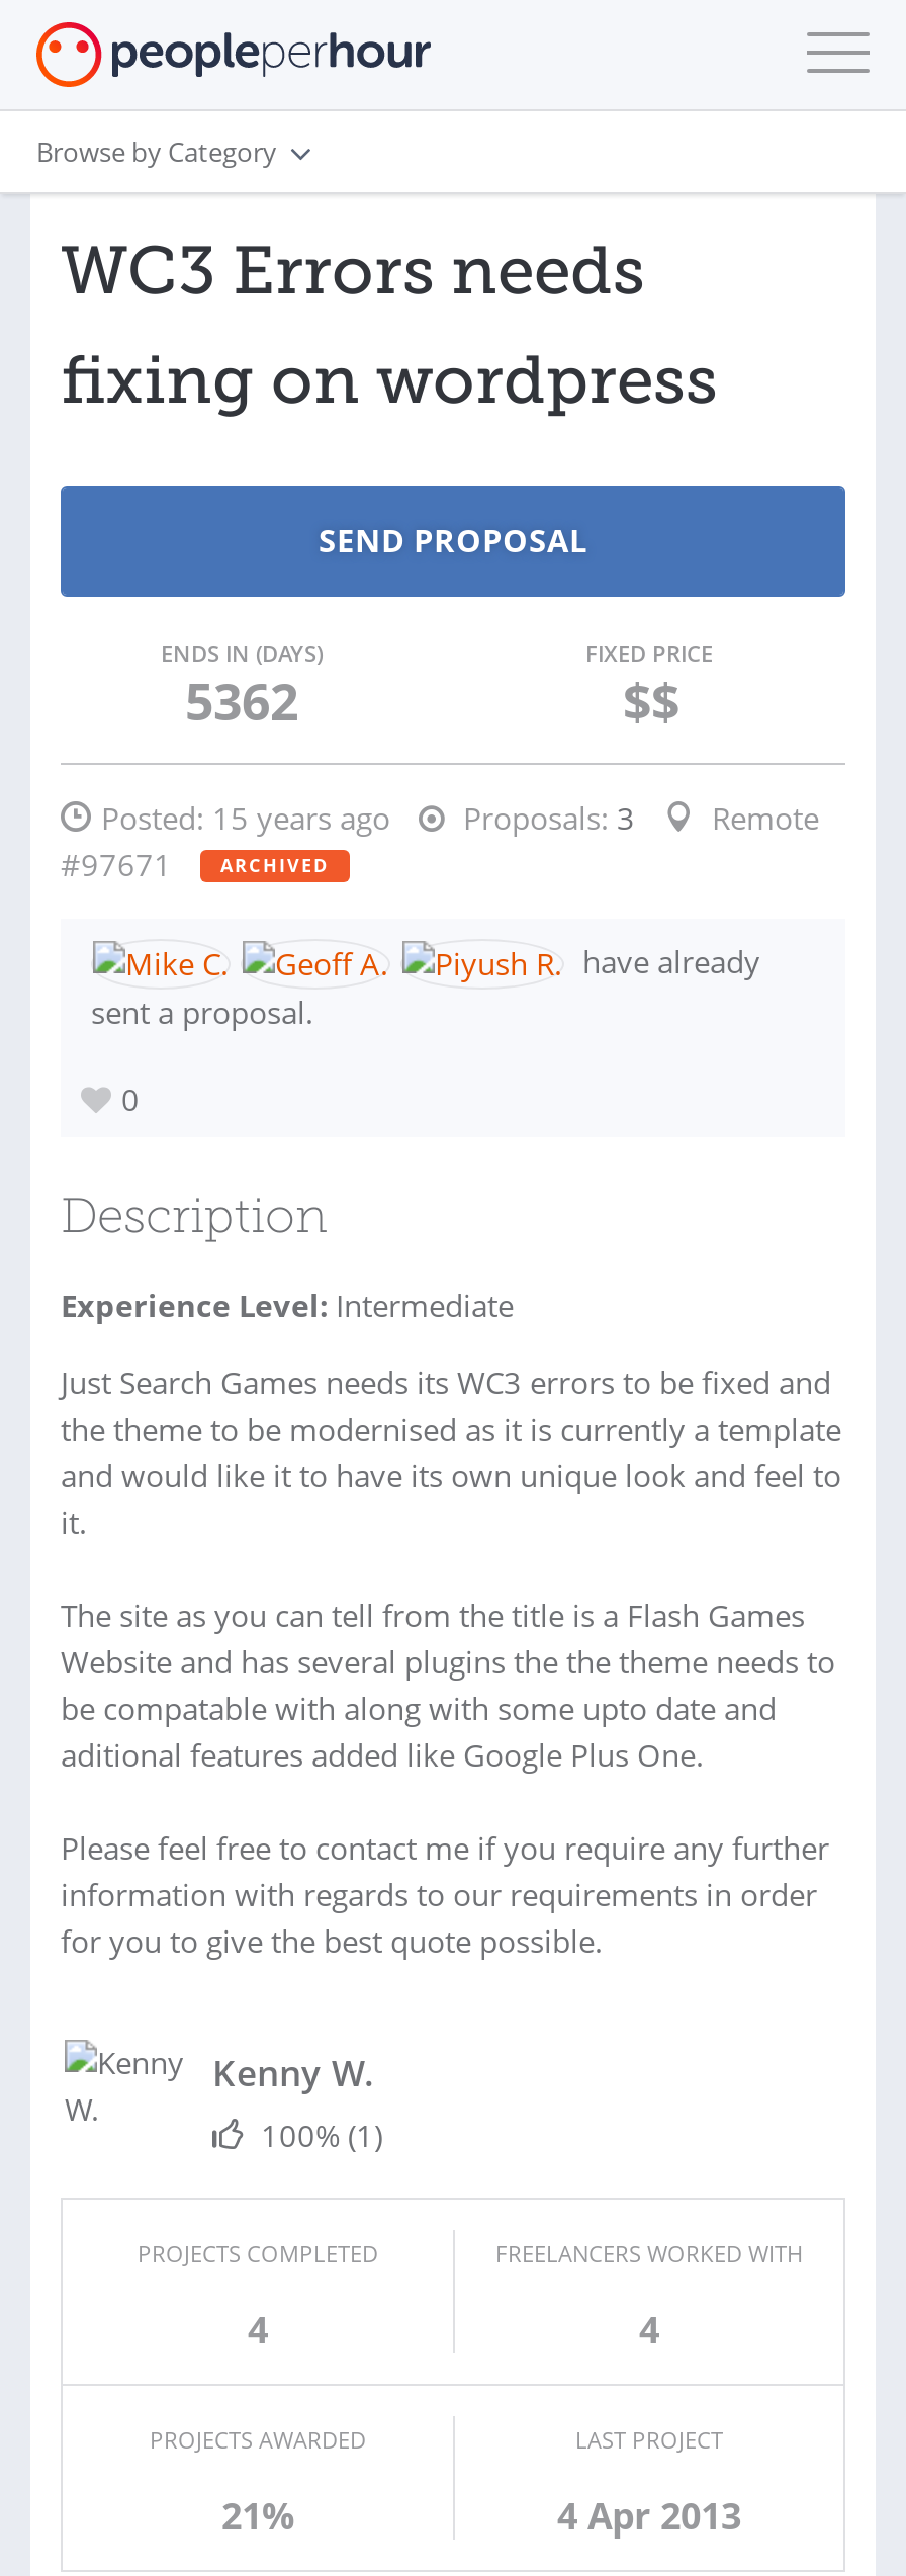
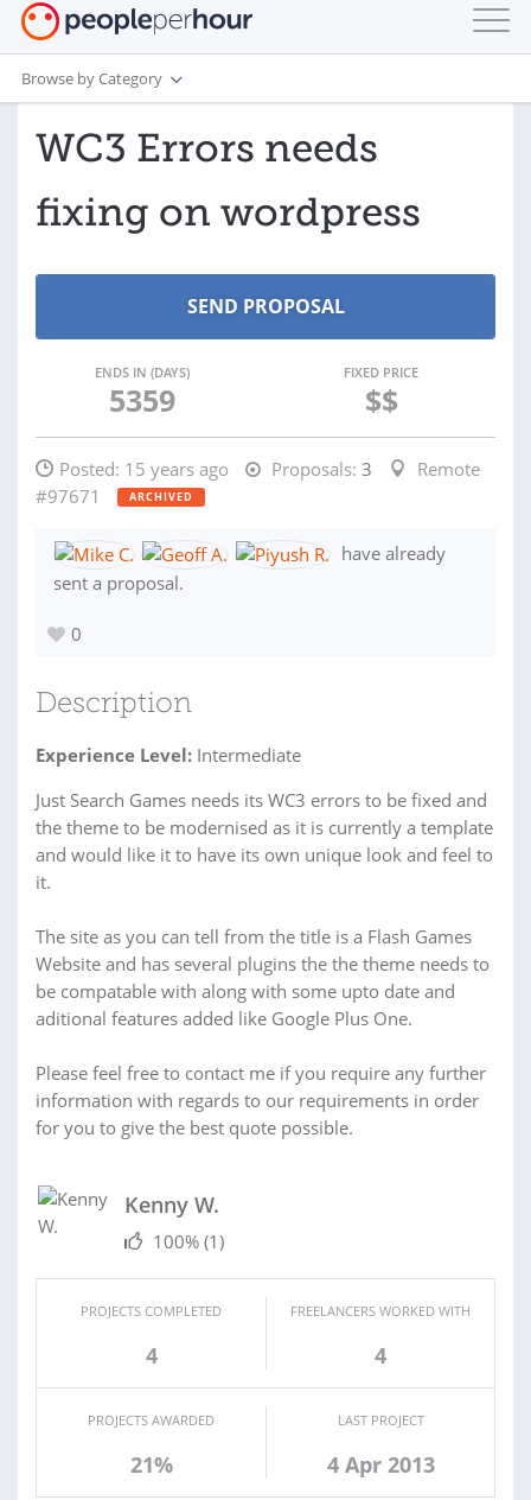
- 5362
+ 5359
